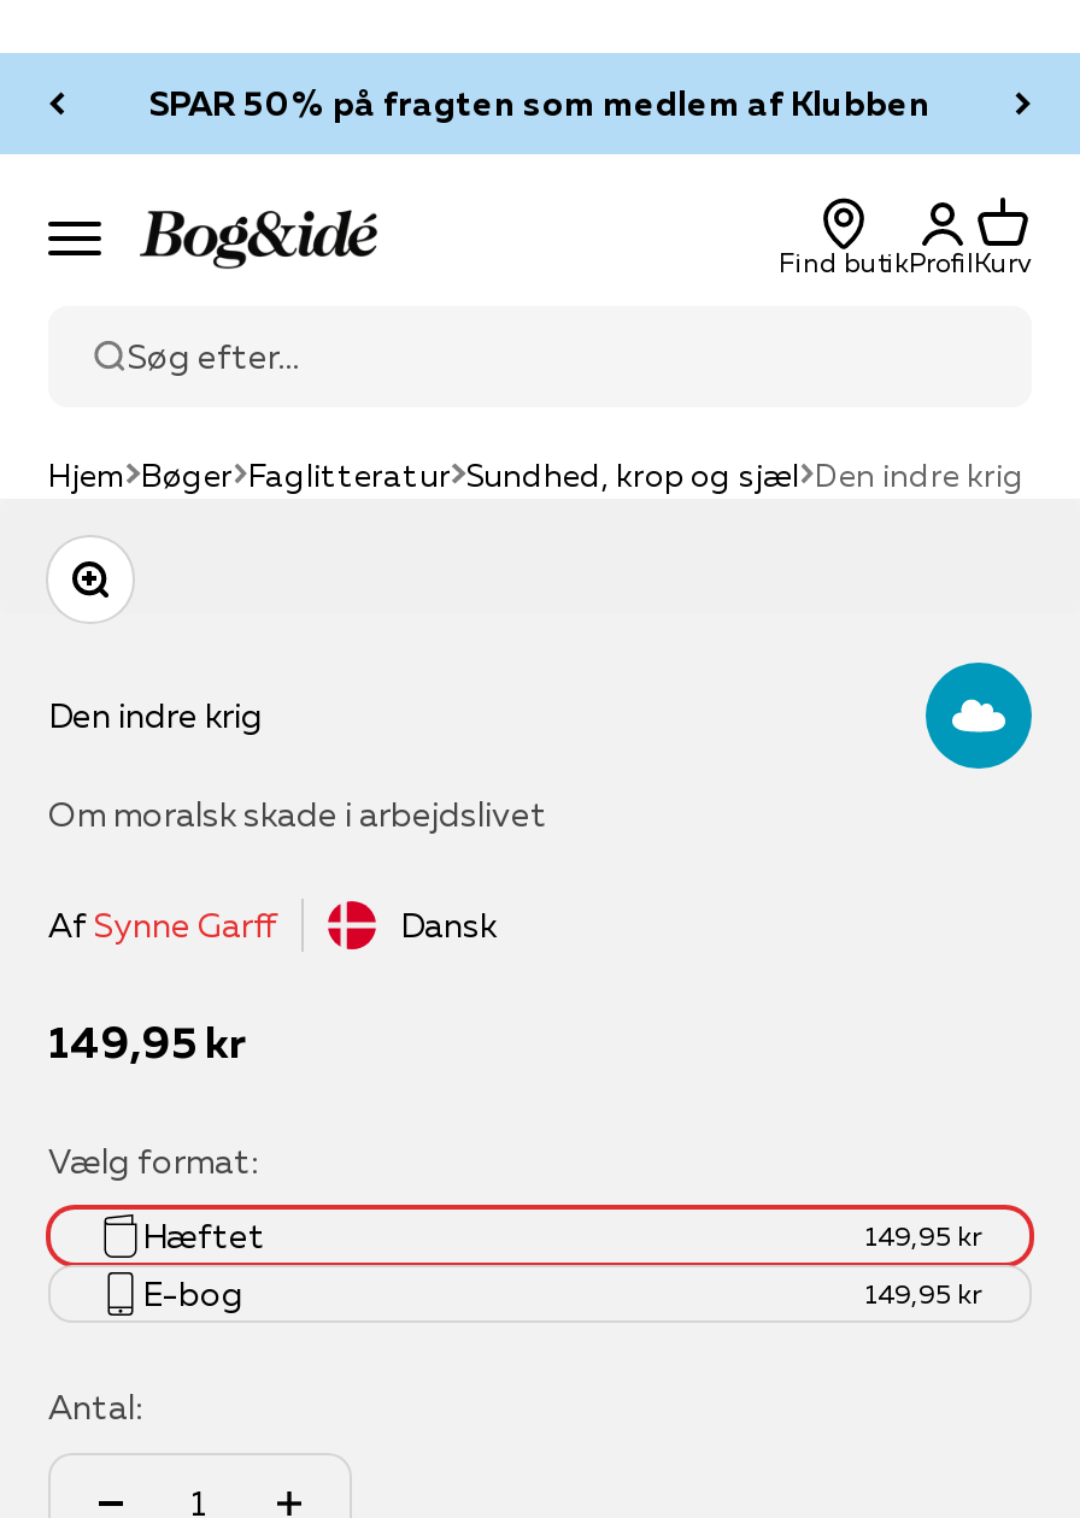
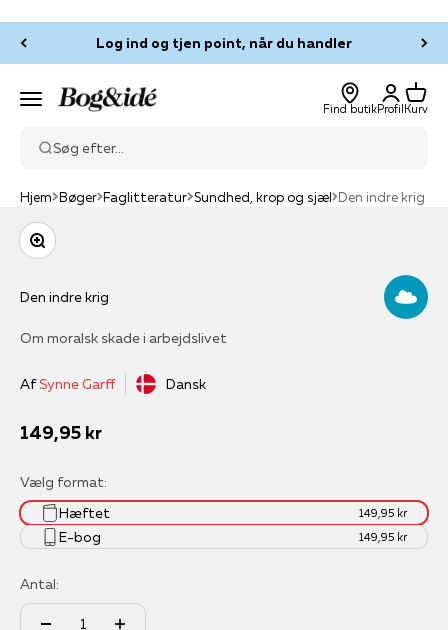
- SPAR 50% på fragten som medlem af Klubben
+ Log ind og tjen point, når du handler
